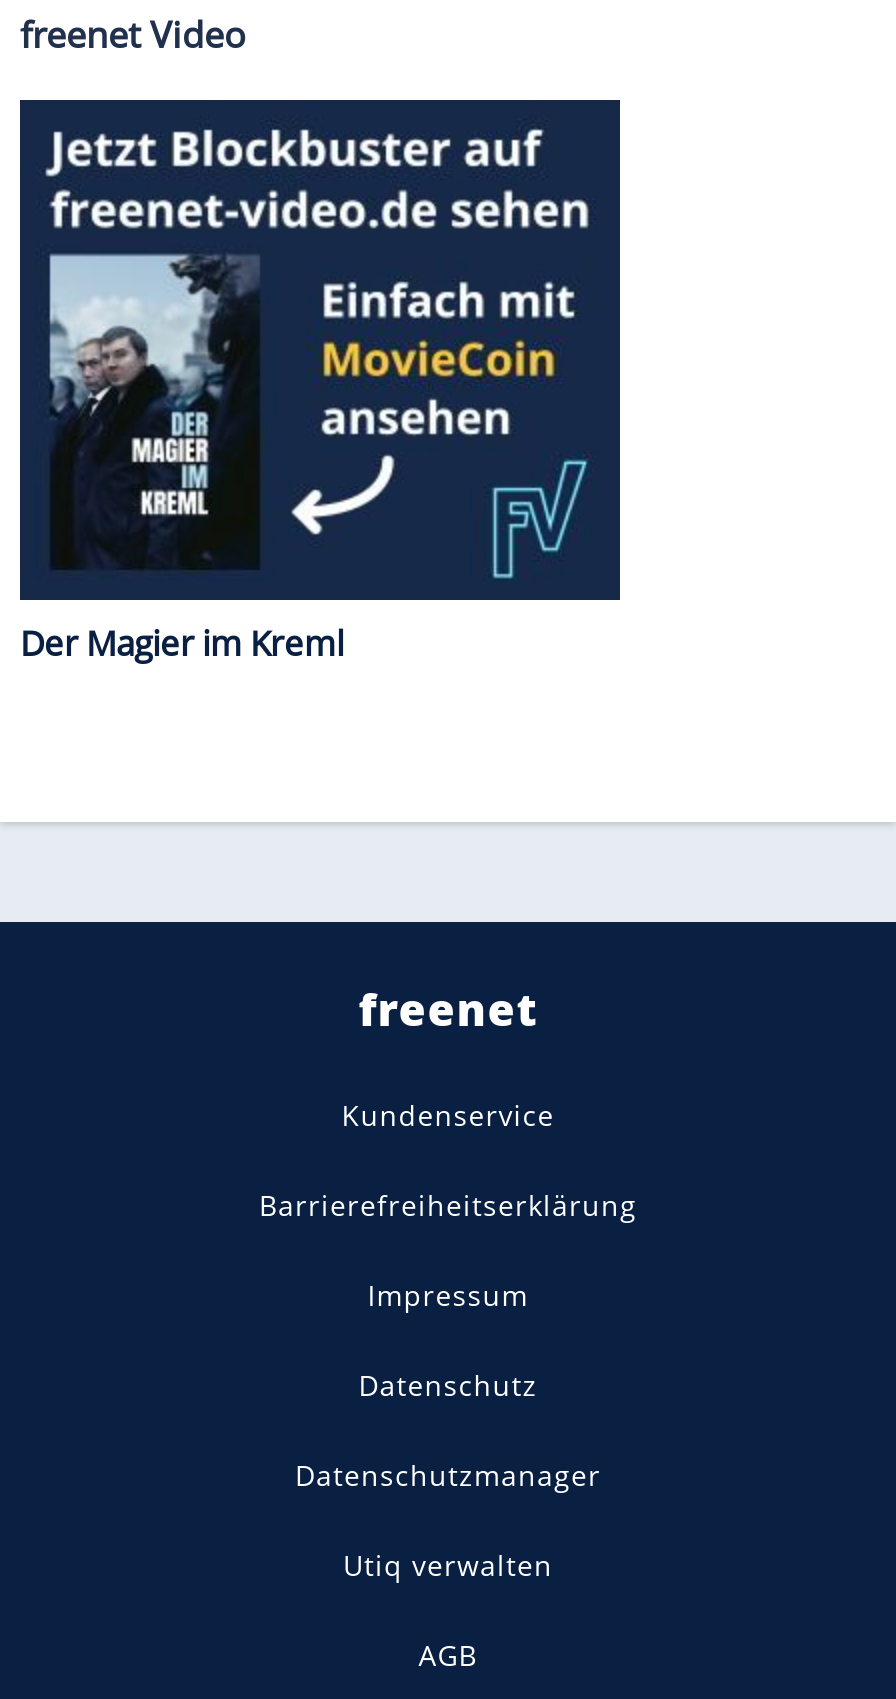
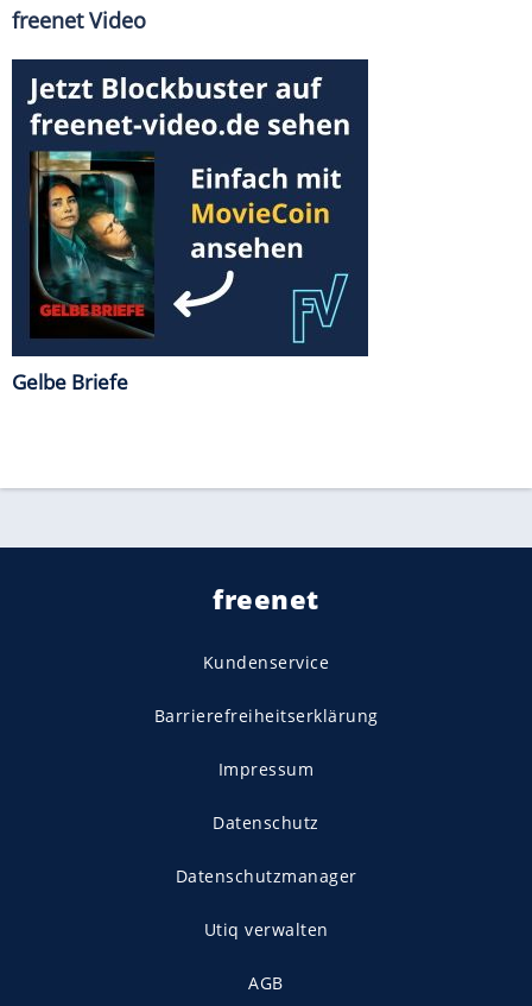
- [image]
- Der Magier im Kreml
+ [image]
+ Gelbe Briefe
